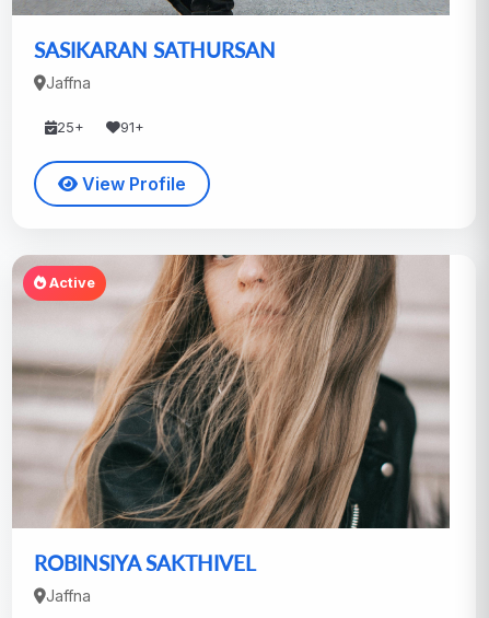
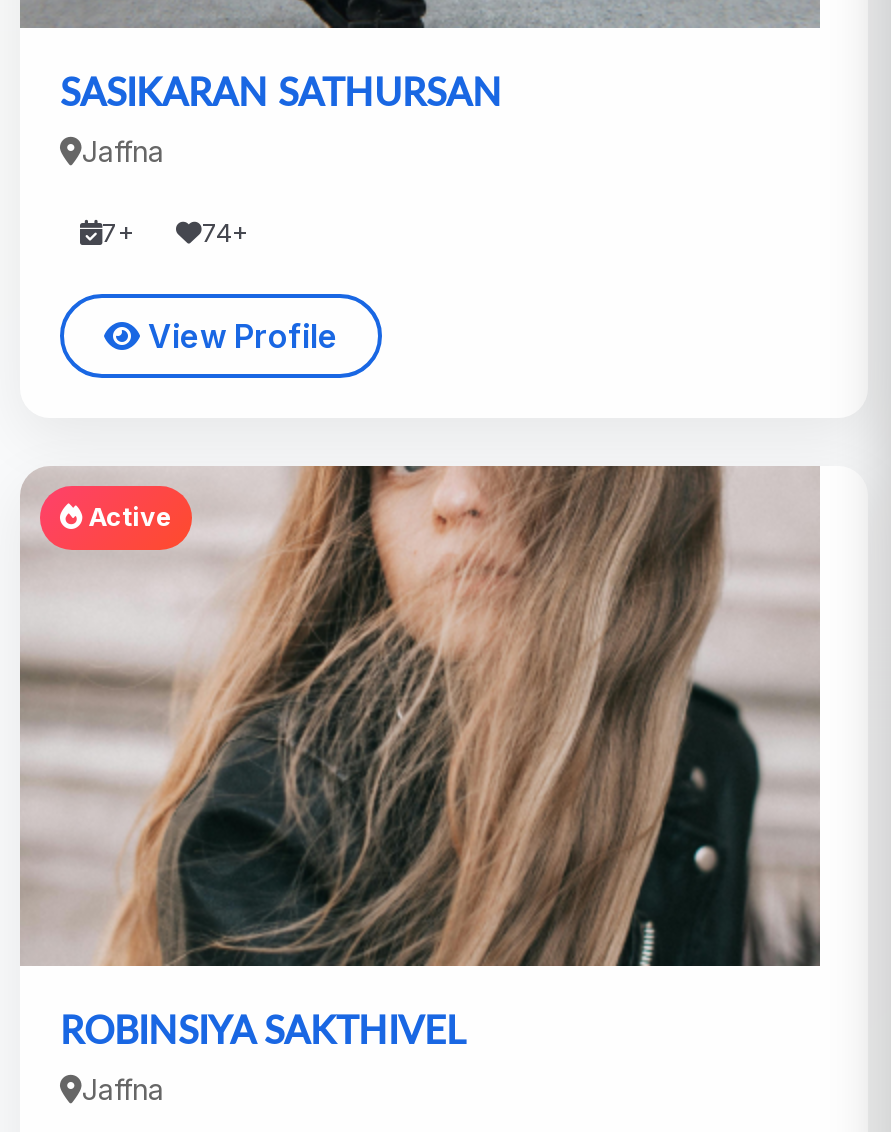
- 25+
+ 7+

- 91+
+ 74+
